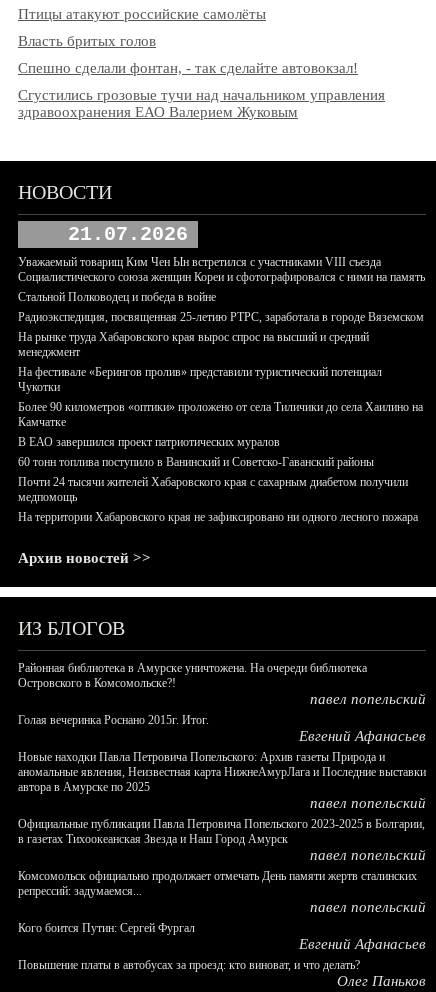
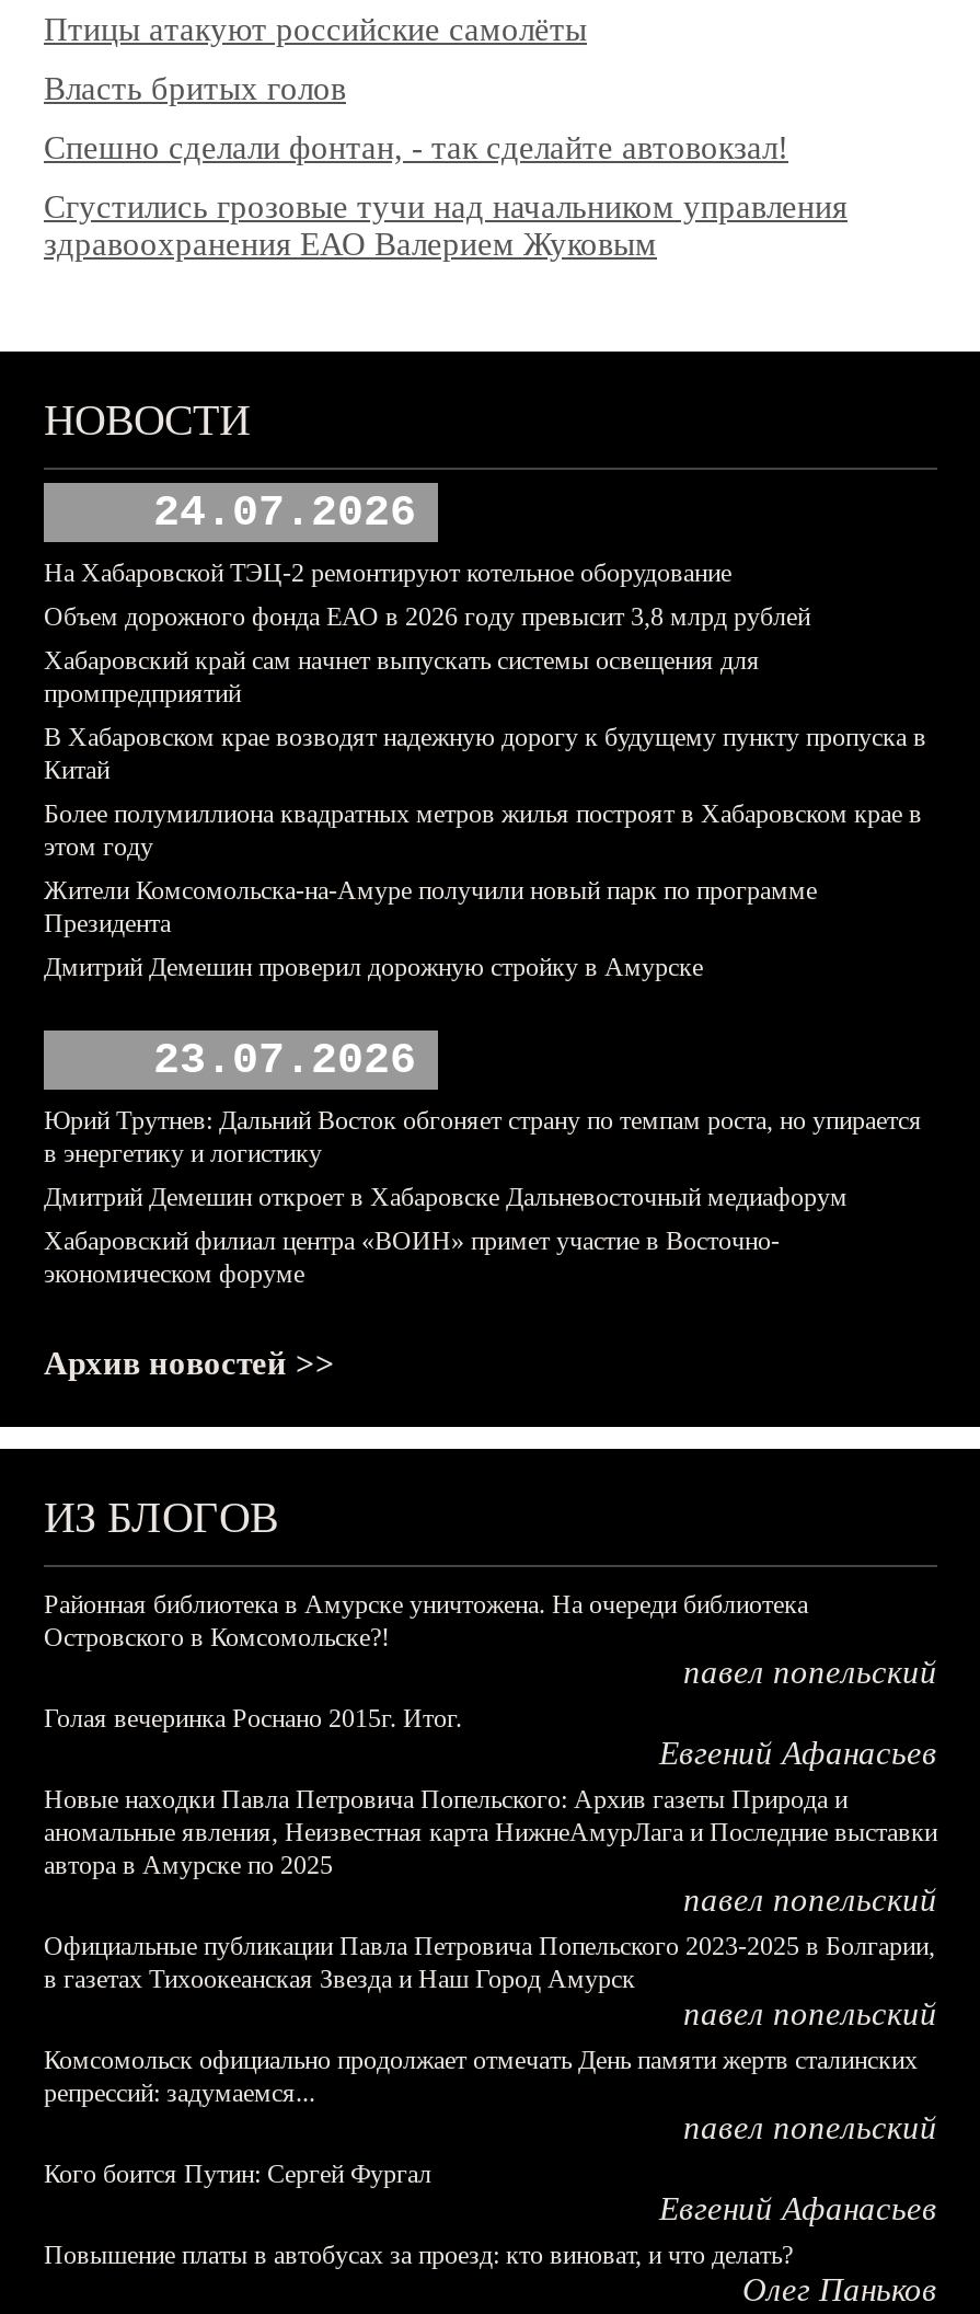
- 21.07.2026
- Уважаемый товарищ Ким Чен Ын встретился с участниками VIII съезда
- Социалистического союза женщин Кореи и сфотографировался с ними на память
- Стальной Полководец и победа в войне
- Радиоэкспедиция, посвященная 25-летию РТРС, заработала в городе Вяземском
- На рынке труда Хабаровского края вырос спрос на высший и средний
- менеджмент
- На фестивале «Берингов пролив» представили туристический потенциал
- Чукотки
- Более 90 километров «оптики» проложено от села Тиличики до села Хаилино на
- Камчатке
- В ЕАО завершился проект патриотических муралов
- 60 тонн топлива поступило в Ванинский и Советско-Гаванский районы
- Почти 24 тысячи жителей Хабаровского края с сахарным диабетом получили
- медпомощь
- На территории Хабаровского края не зафиксировано ни одного лесного пожара
+ 24.07.2026
+ На Хабаровской ТЭЦ-2 ремонтируют котельное оборудование
+ Объем дорожного фонда ЕАО в 2026 году превысит 3,8 млрд рублей
+ Хабаровский край сам начнет выпускать системы освещения для
+ промпредприятий
+ В Хабаровском крае возводят надежную дорогу к будущему пункту пропуска в
+ Китай
+ Более полумиллиона квадратных метров жилья построят в Хабаровском крае в
+ этом году
+ Жители Комсомольска-на-Амуре получили новый парк по программе
+ Президента
+ Дмитрий Демешин проверил дорожную стройку в Амурске
+ 23.07.2026
+ Юрий Трутнев: Дальний Восток обгоняет страну по темпам роста, но упирается
+ в энергетику и логистику
+ Дмитрий Демешин откроет в Хабаровске Дальневосточный медиафорум
+ Хабаровский филиал центра «ВОИН» примет участие в Восточно-
+ экономическом форуме
